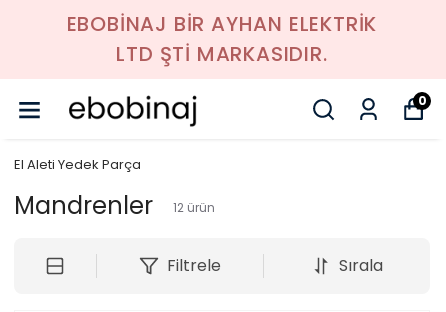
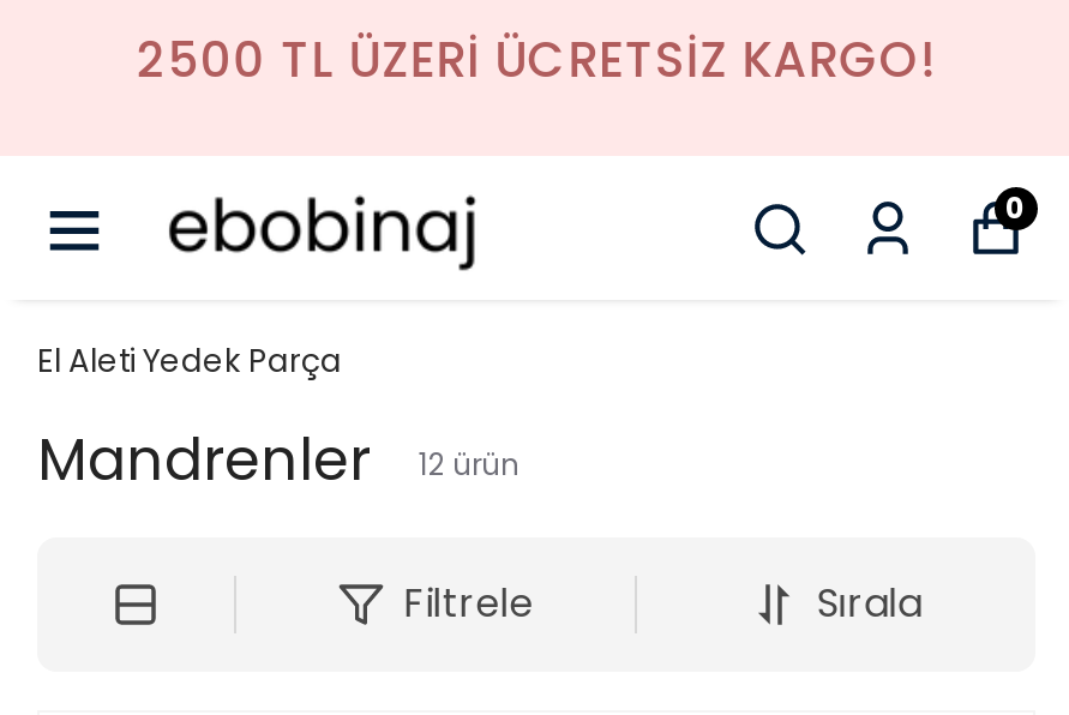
- EBOBİNAJ BİR AYHAN ELEKTRİK
- LTD ŞTİ MARKASIDIR.
+ 2500 TL ÜZERI ÜCRETSIZ KARGO!
